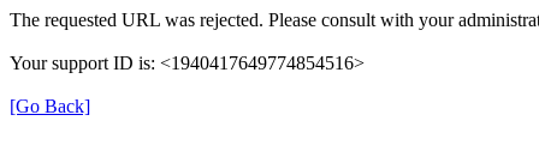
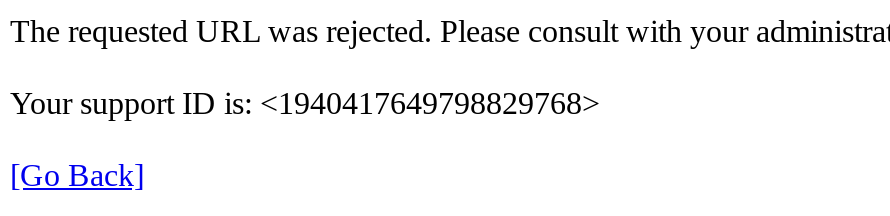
- Your support ID is: <1940417649774854516>
+ Your support ID is: <1940417649798829768>
